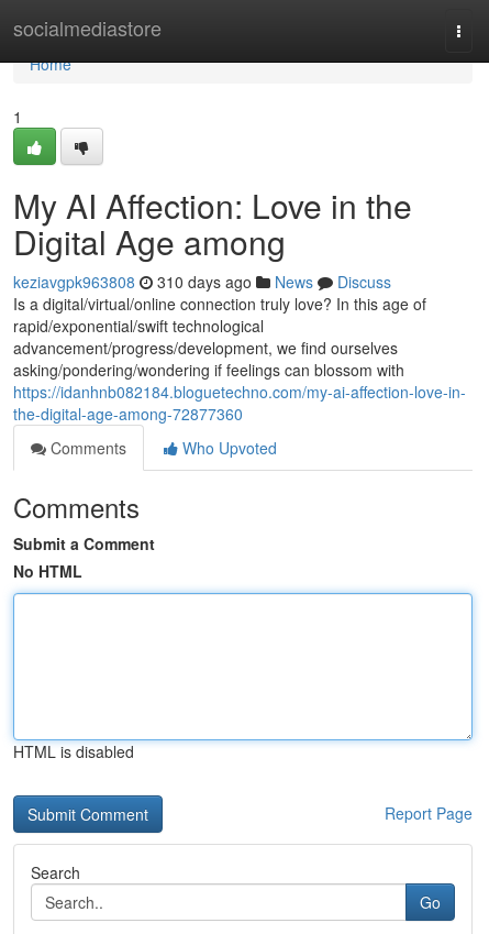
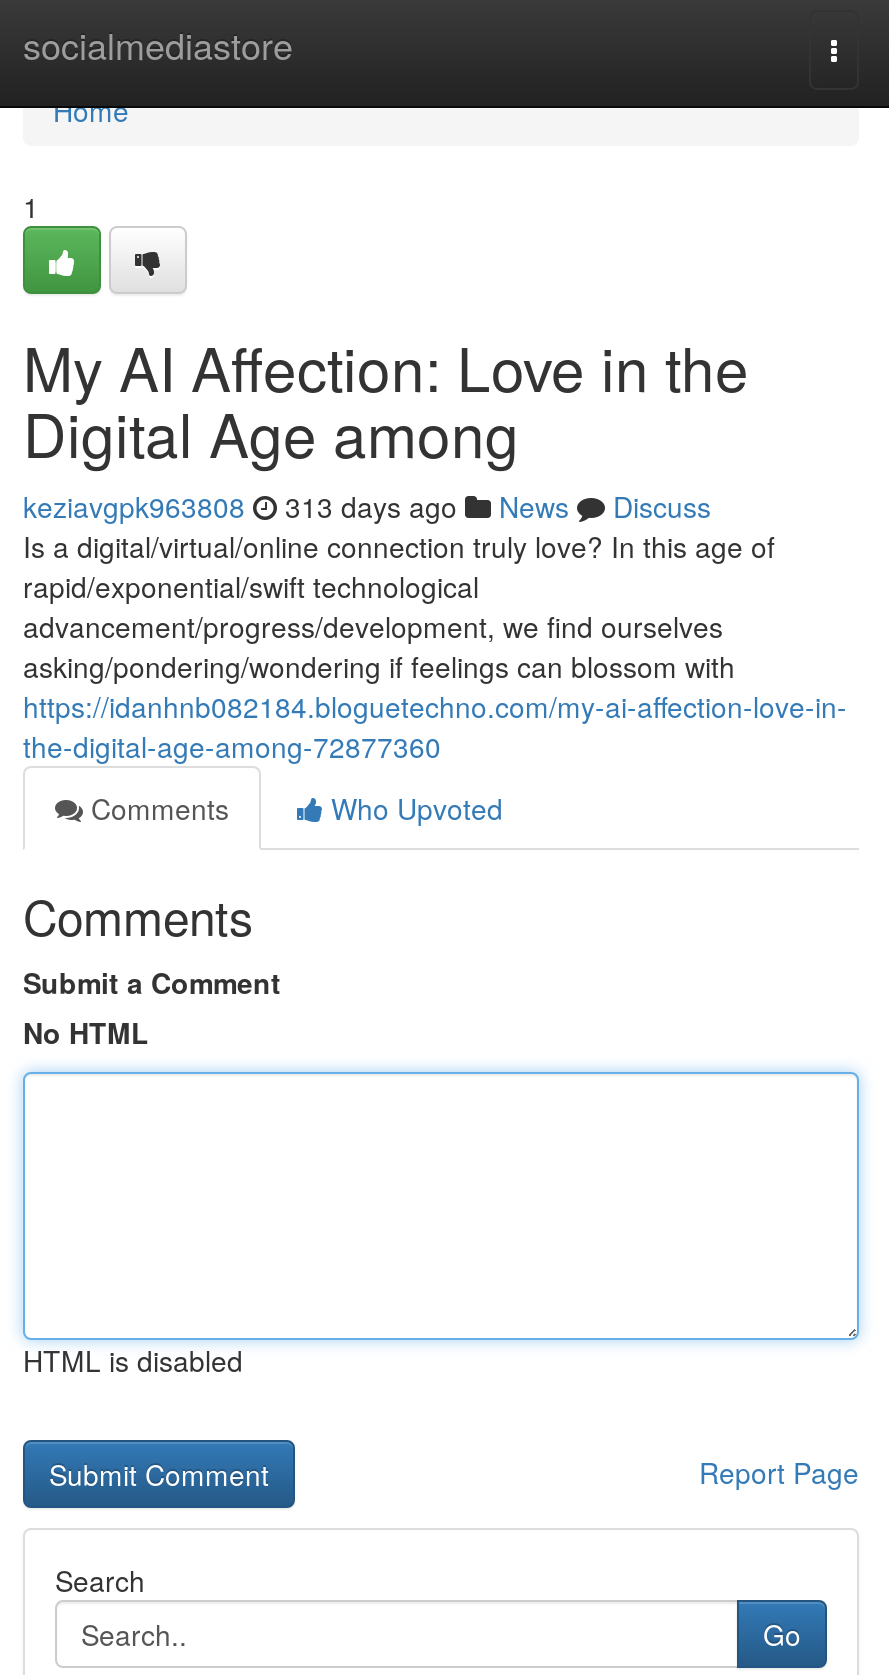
- keziavgpk963808 310 days ago News Discuss
+ keziavgpk963808 313 days ago News Discuss
